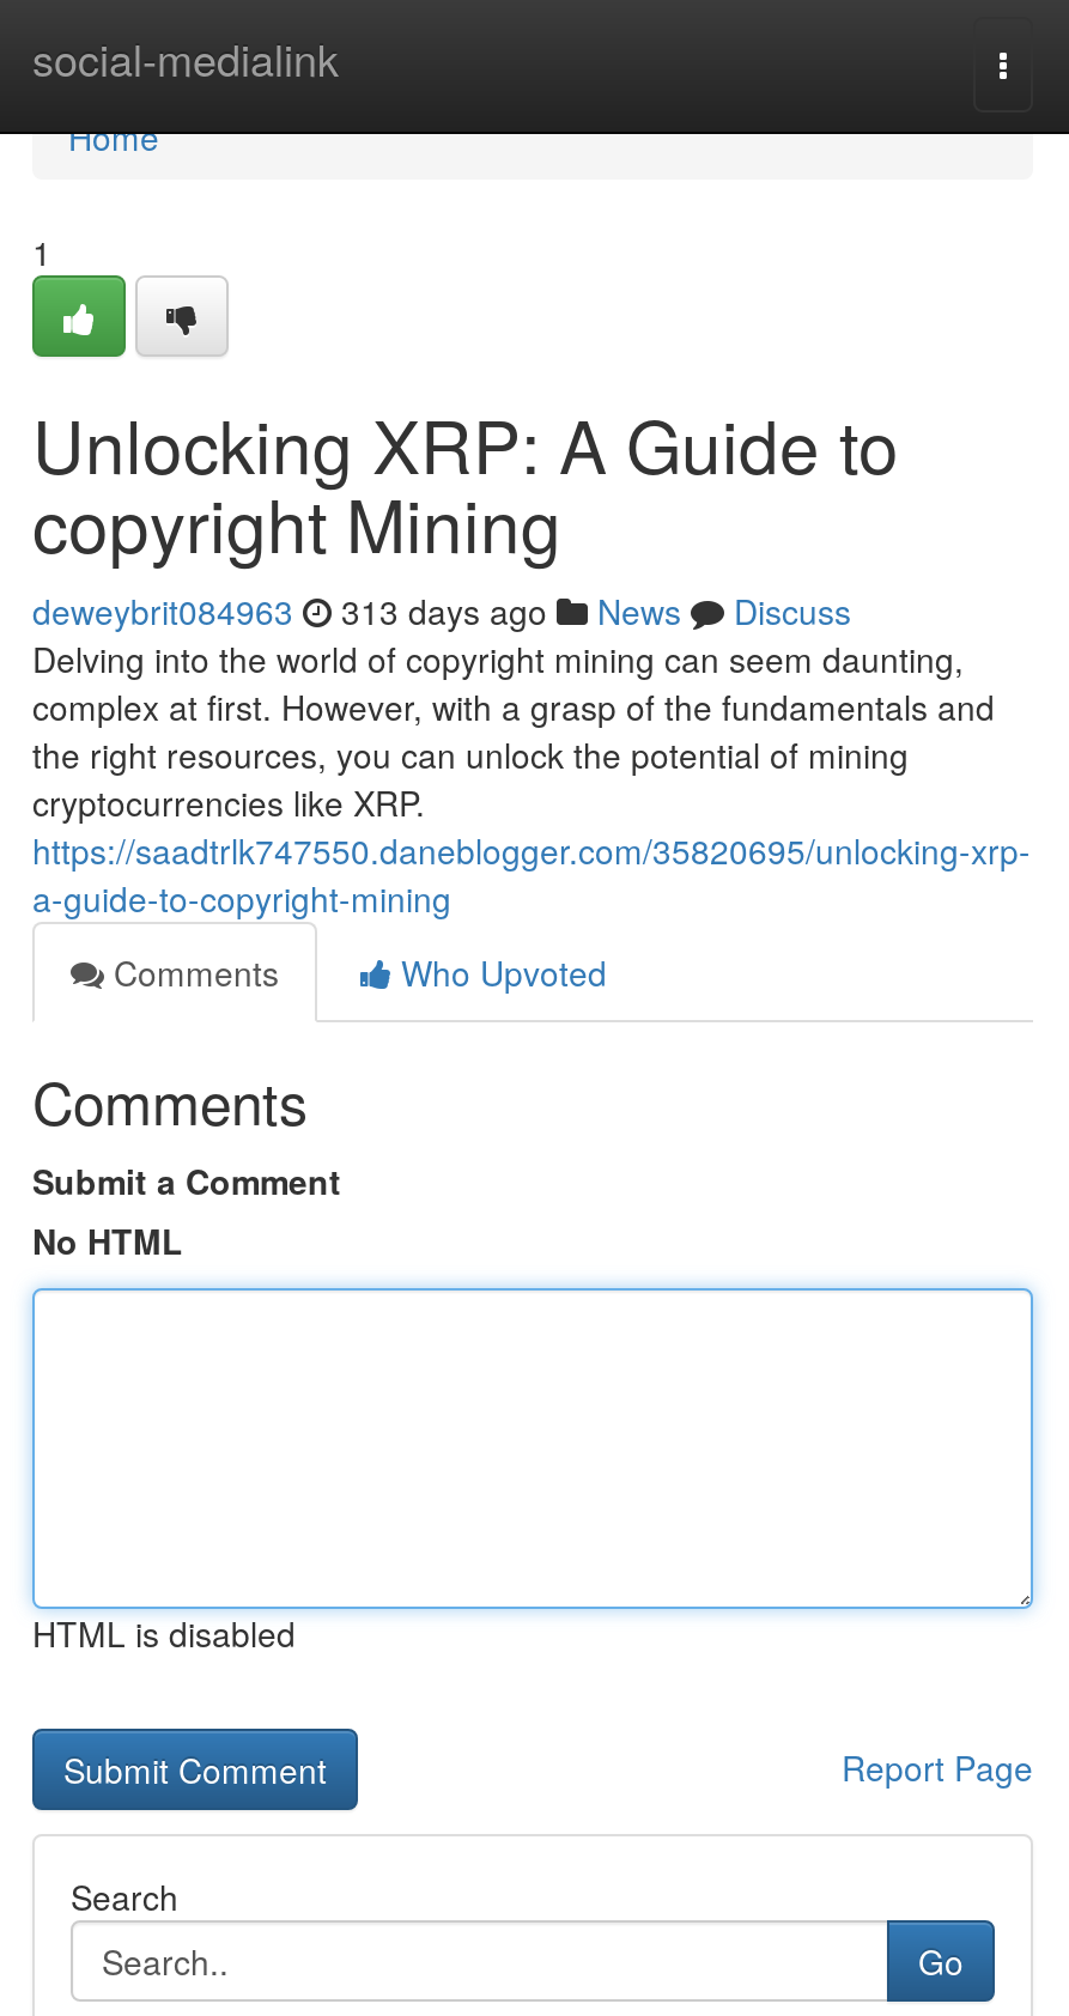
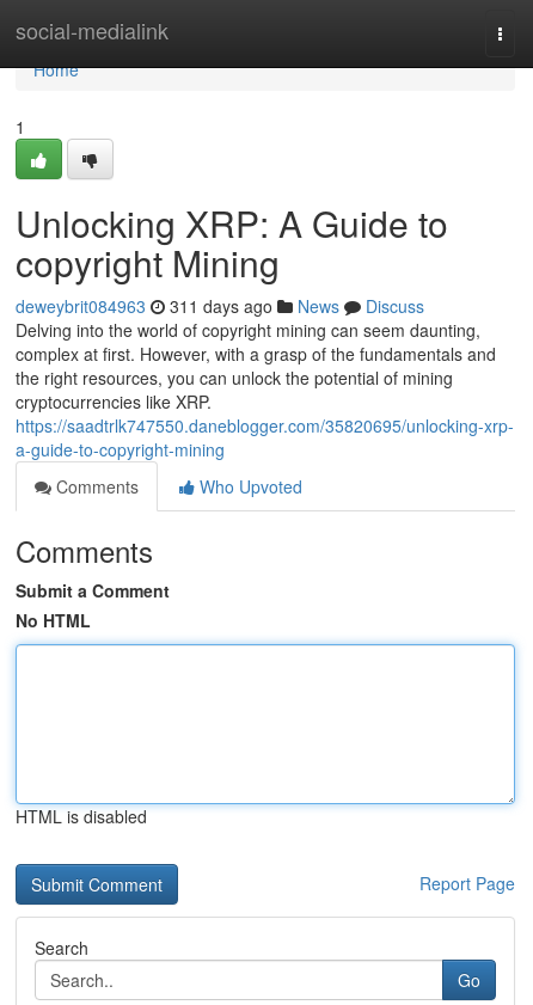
- deweybrit084963 313 days ago News Discuss
+ deweybrit084963 311 days ago News Discuss
